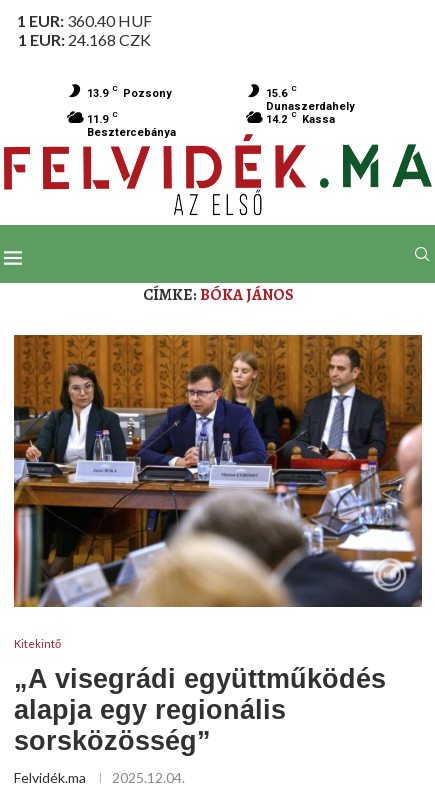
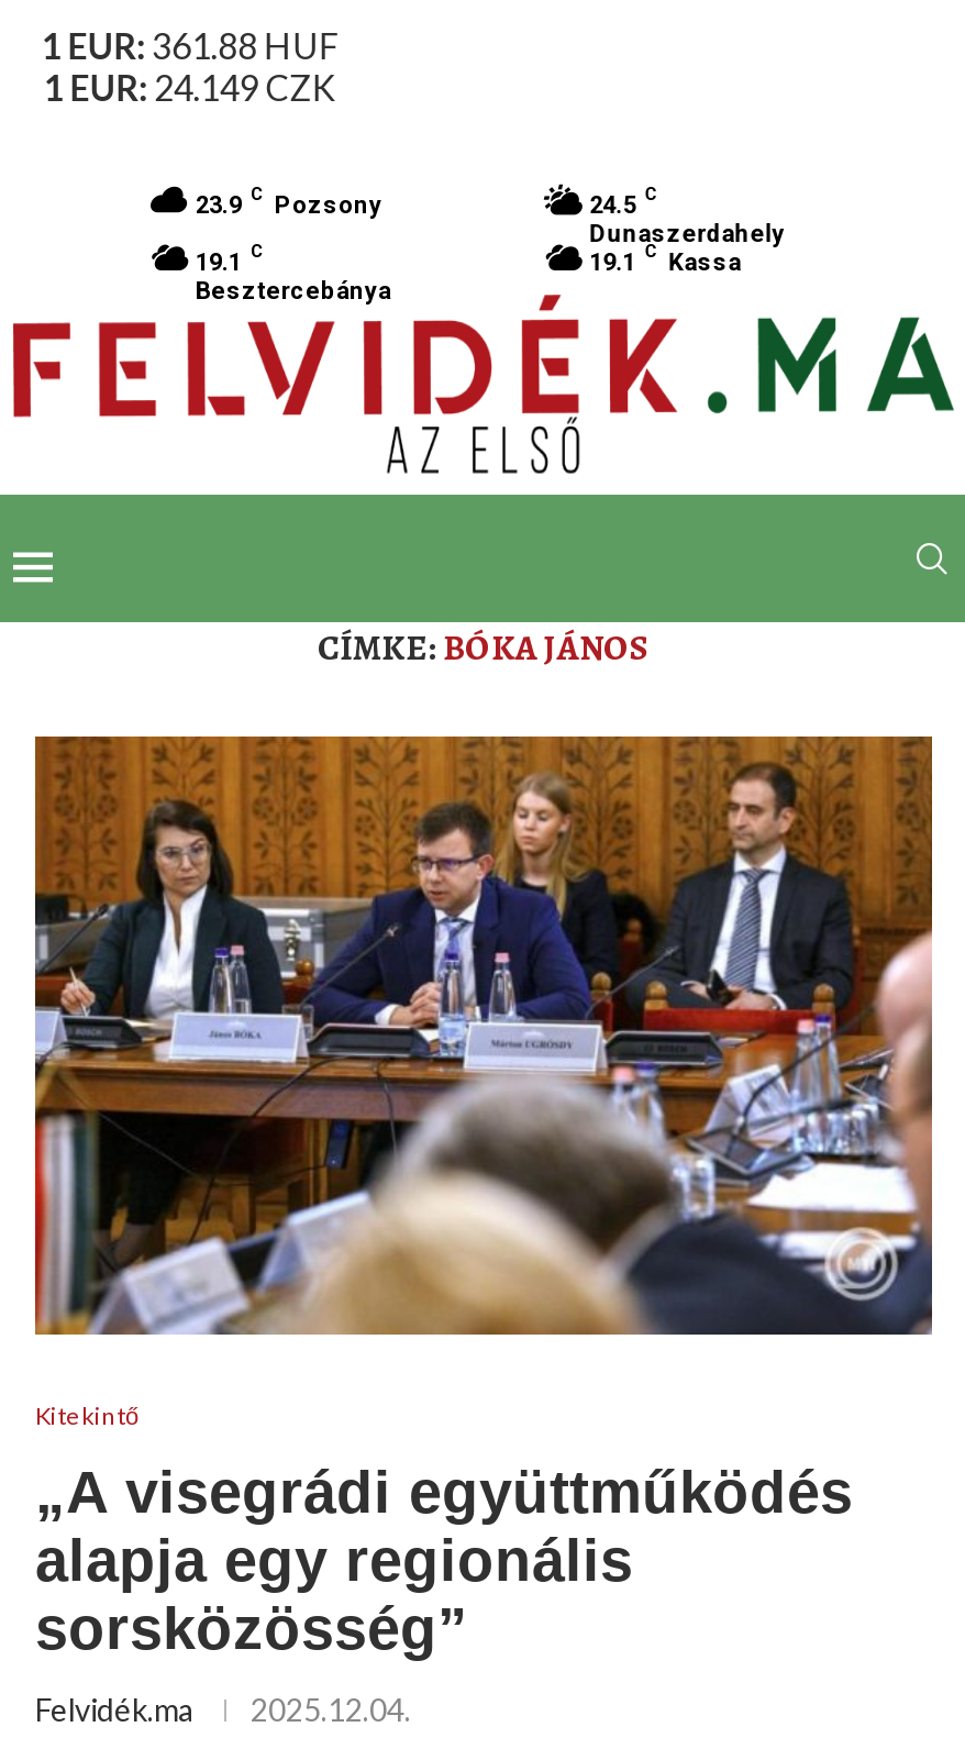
- 1 EUR: 360.40 HUF
+ 1 EUR: 361.88 HUF

- 1 EUR: 24.168 CZK
+ 1 EUR: 24.149 CZK

- 13.9 C Pozsony
+ 23.9 C Pozsony

- 15.6 C
+ 24.5 C

- 11.9 C
+ 19.1 C

- 14.2 C Kassa
+ 19.1 C Kassa
